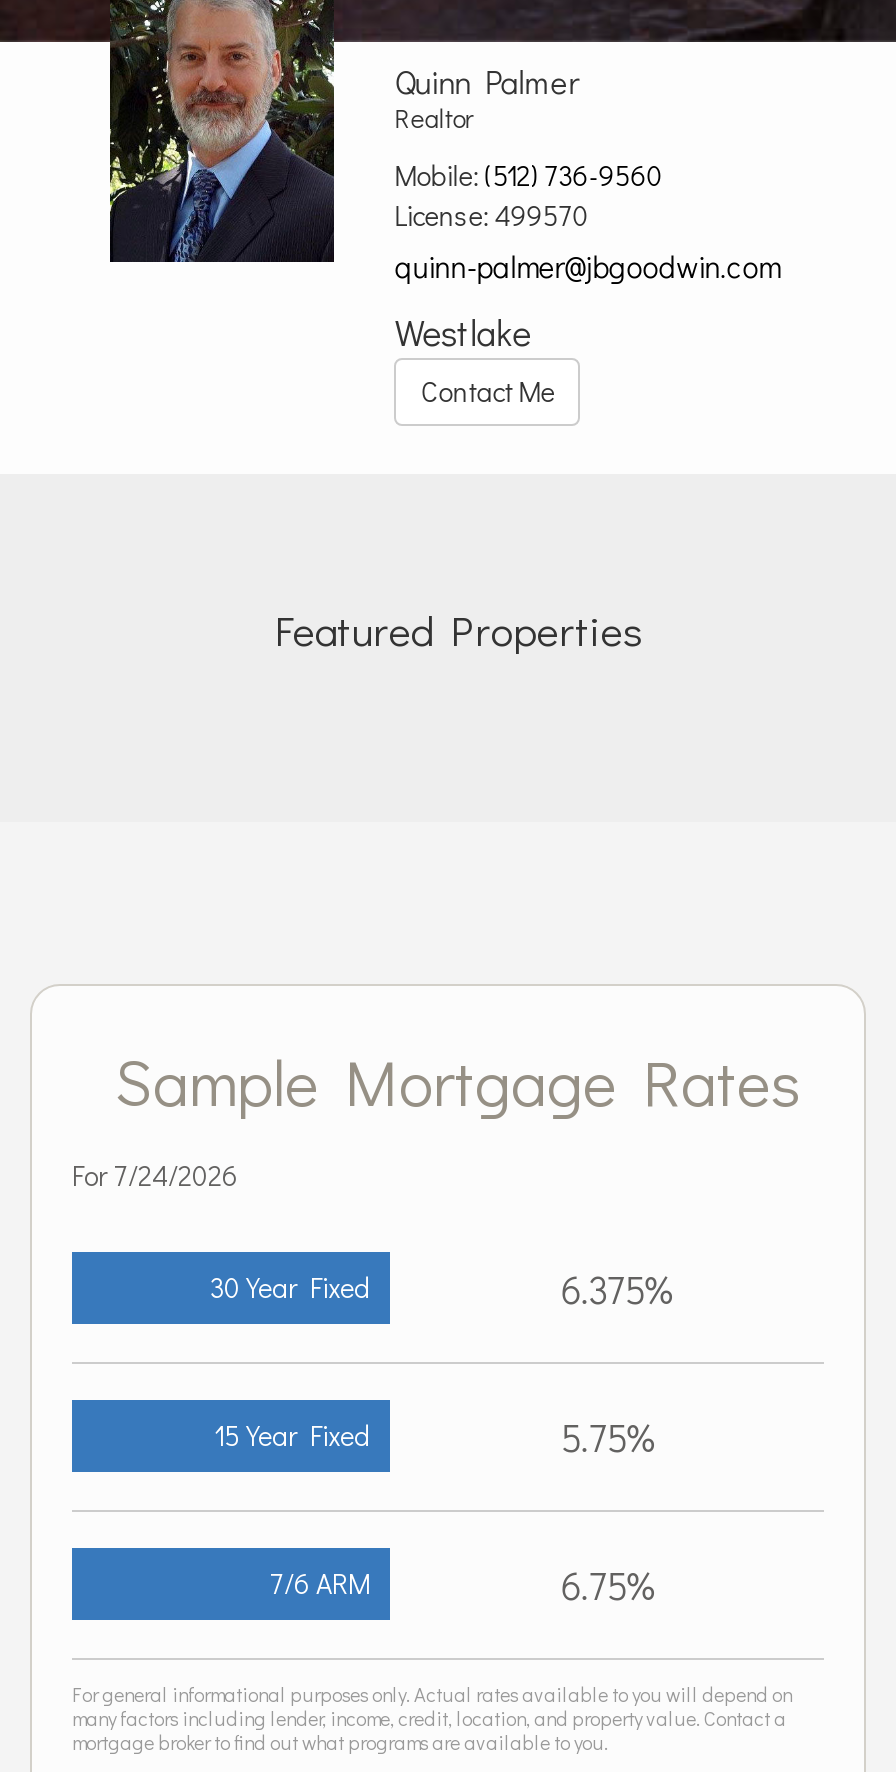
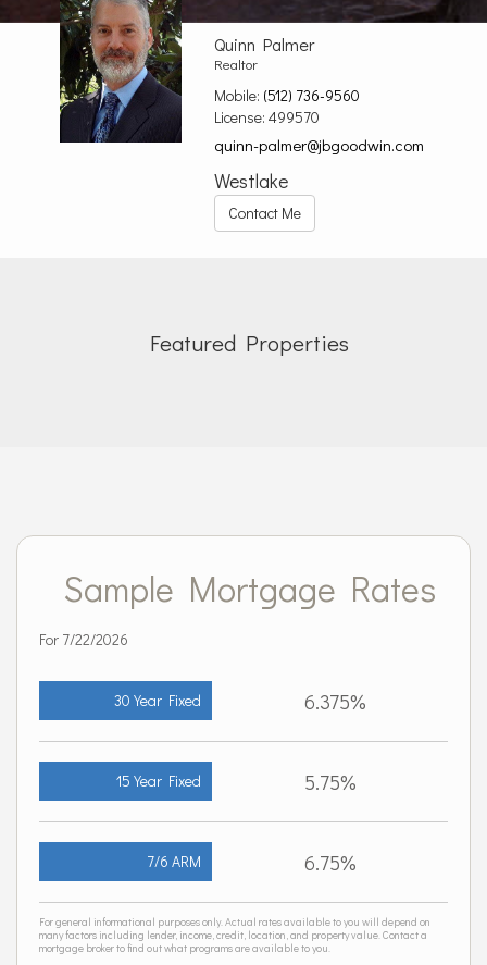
- For 7/24/2026
+ For 7/22/2026
